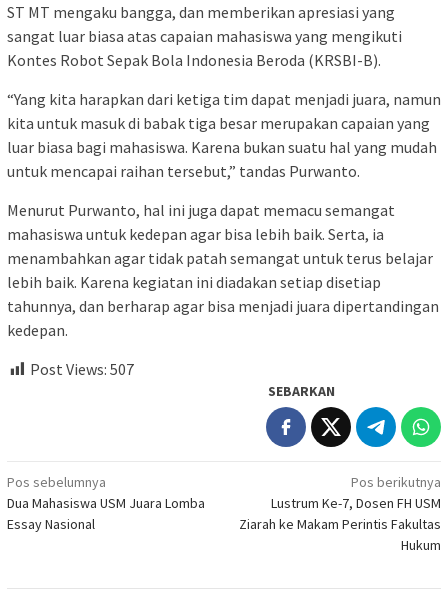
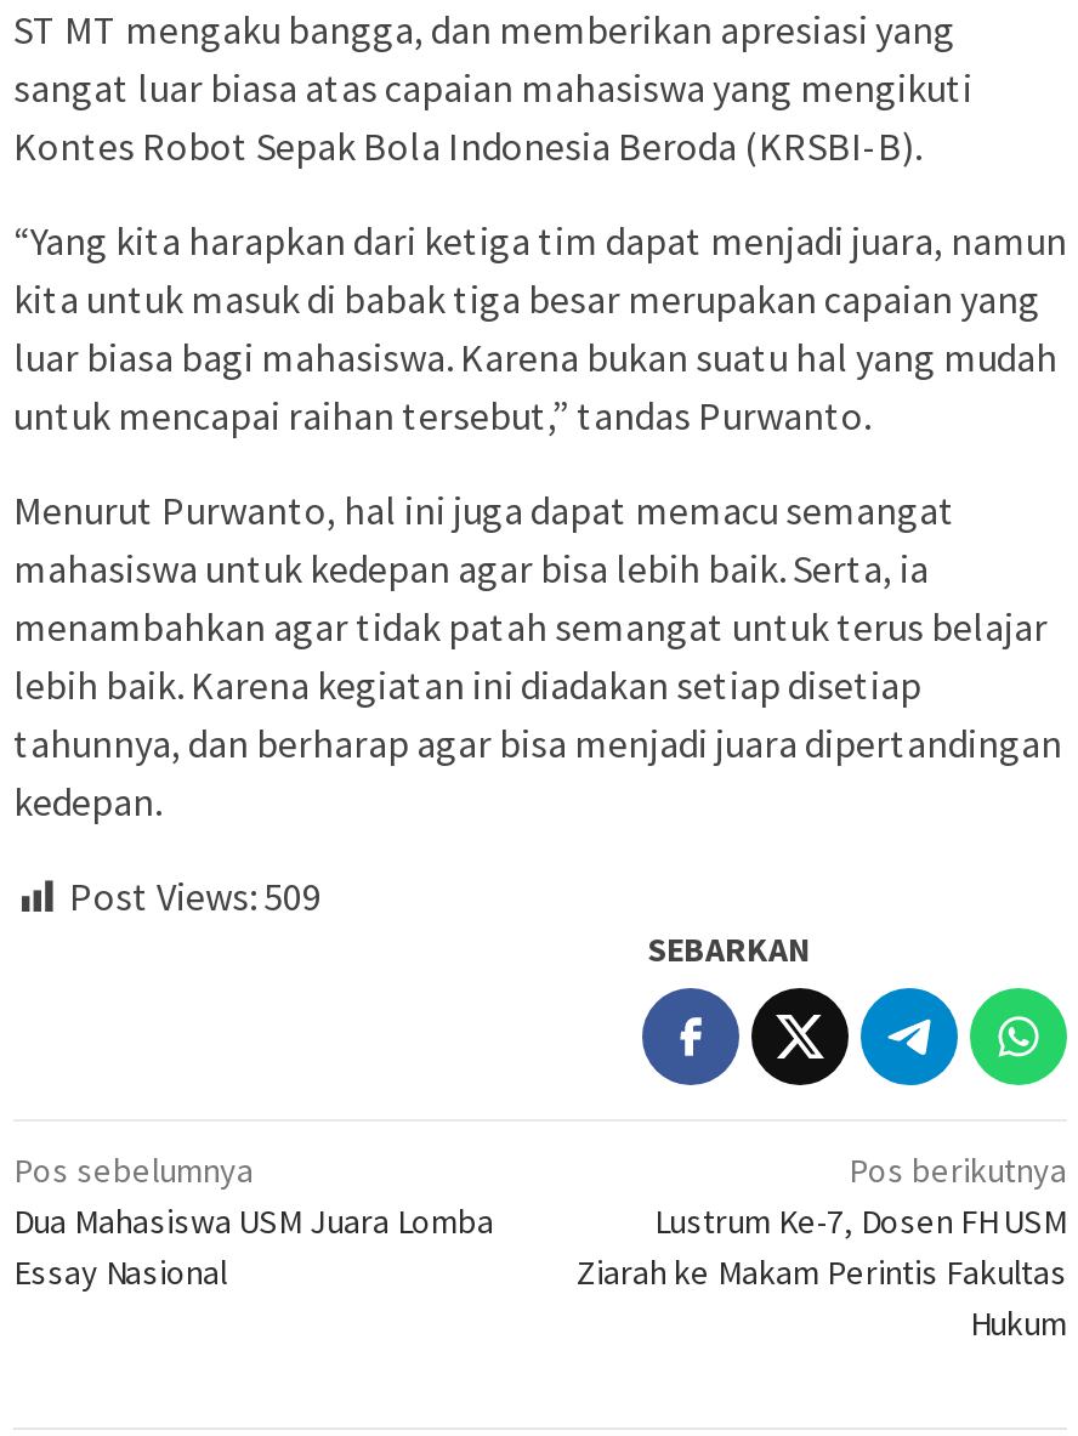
- Post Views: 507
+ Post Views: 509
